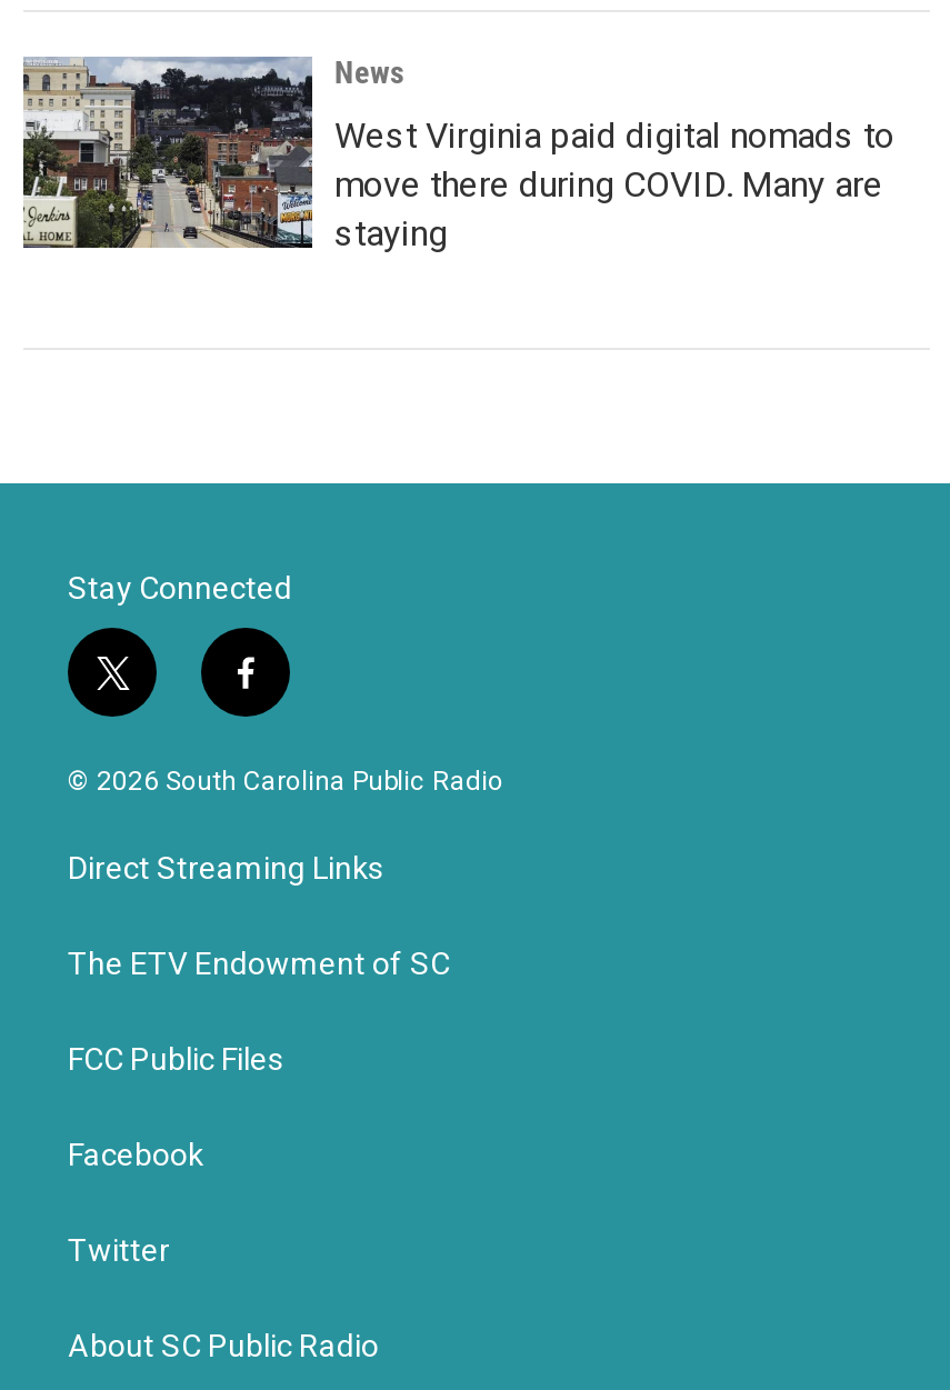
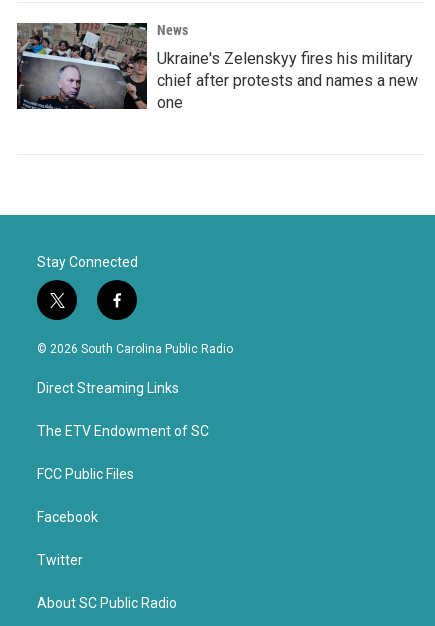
- [image]
- West Virginia paid digital nomads to
- move there during COVID. Many are
- staying
+ [image]
+ Ukraine's Zelenskyy fires his military
+ chief after protests and names a new
+ one
